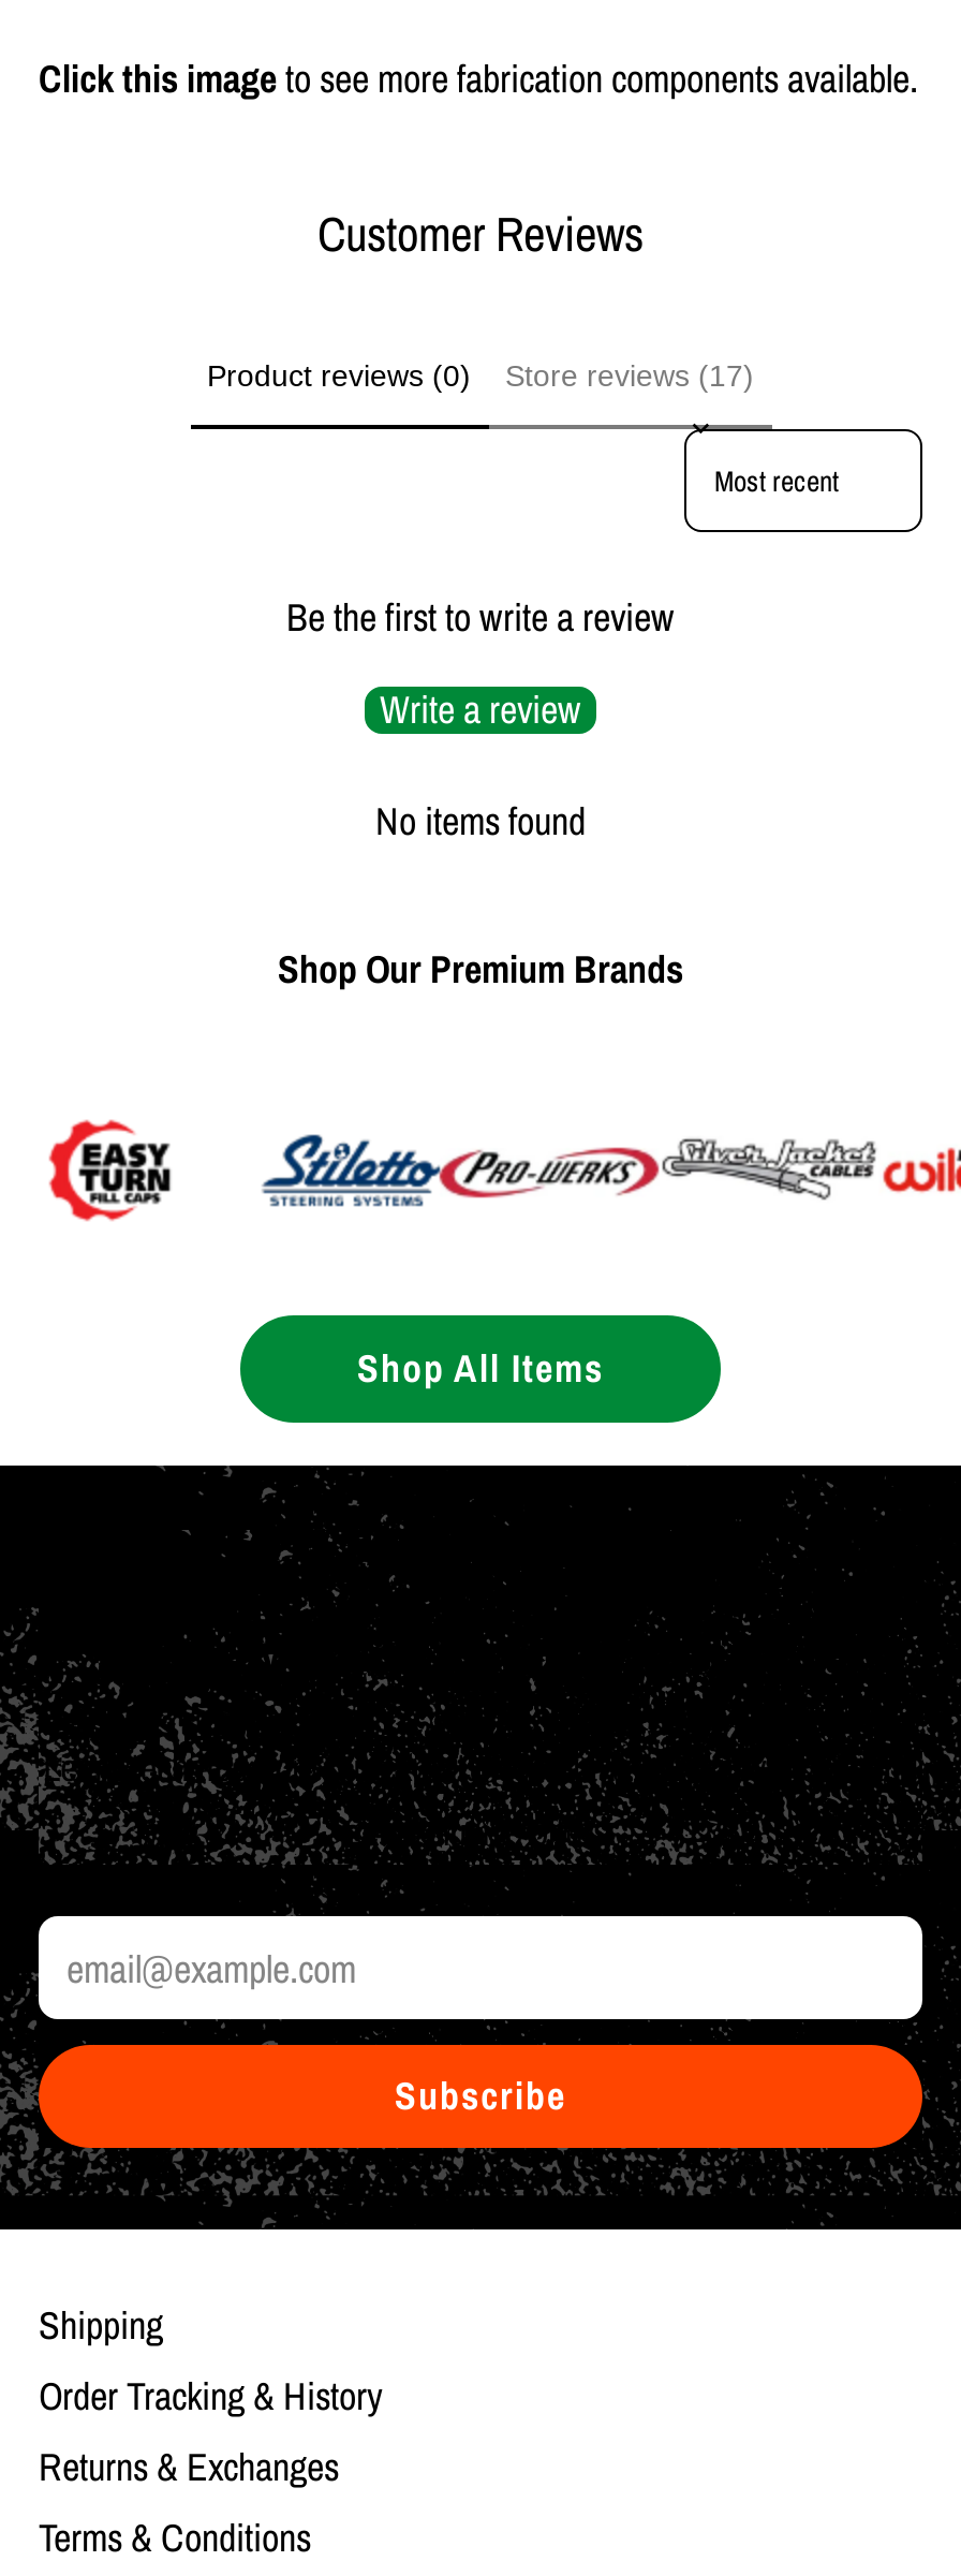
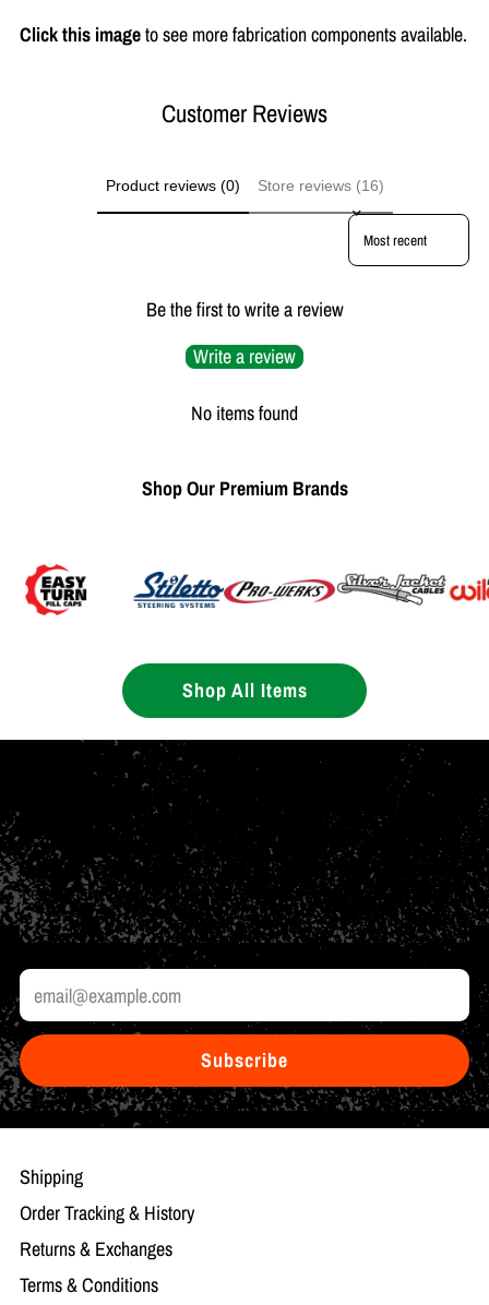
- Store reviews (17)
+ Store reviews (16)
